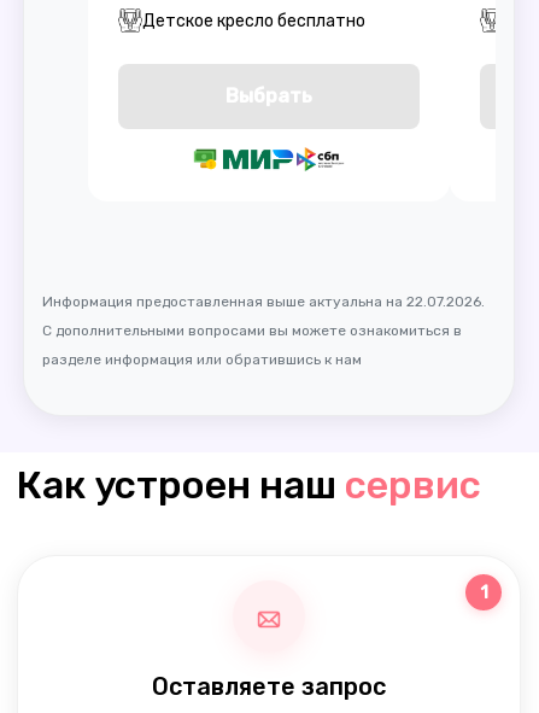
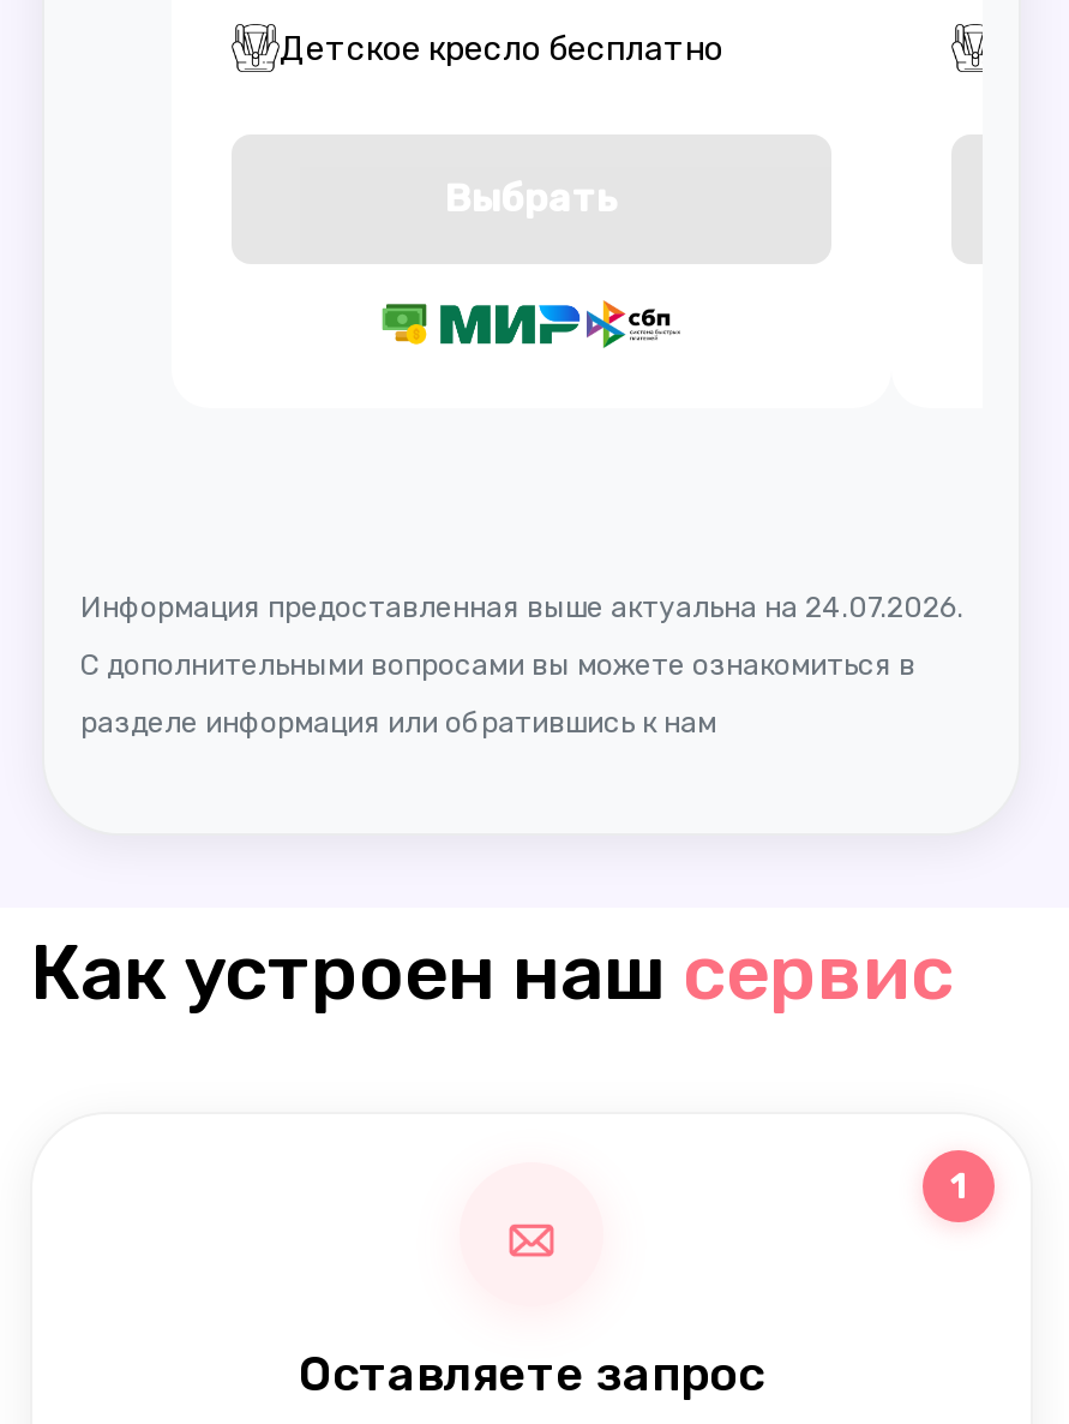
- Информация предоставленная выше актуальна на 22.07.2026.
+ Информация предоставленная выше актуальна на 24.07.2026.
